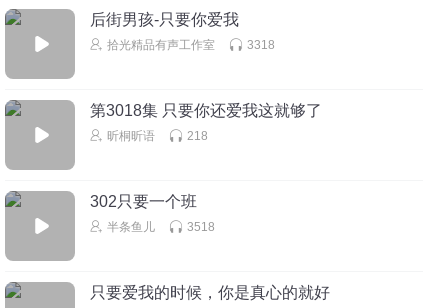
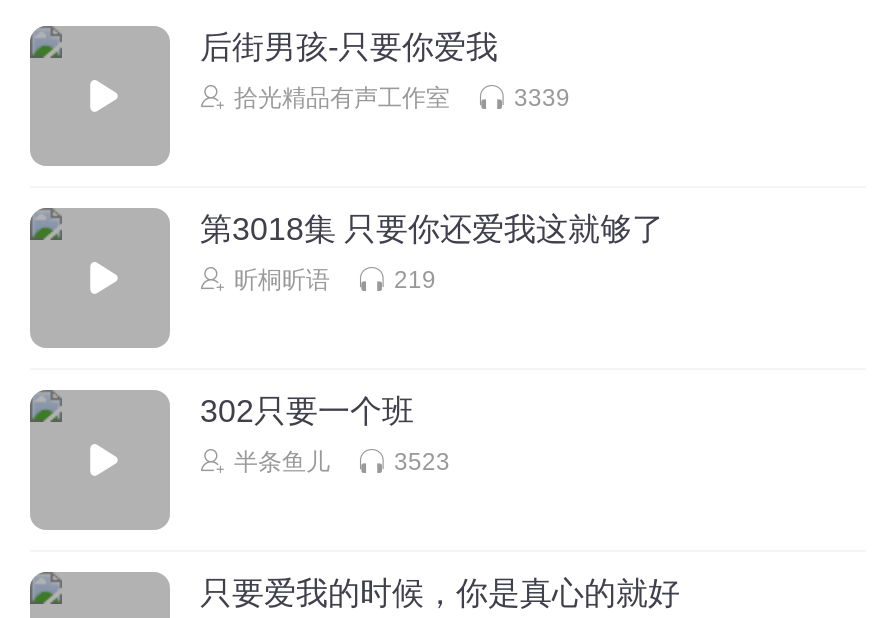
- 3318
+ 3339

- 218
+ 219

- 3518
+ 3523
